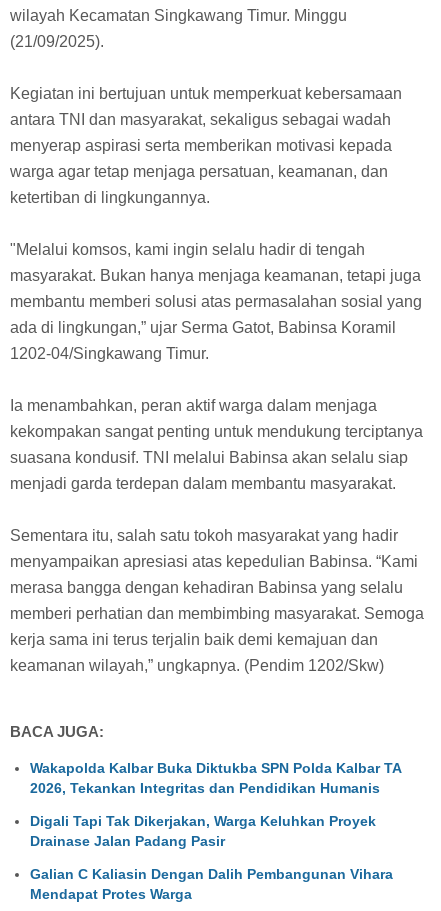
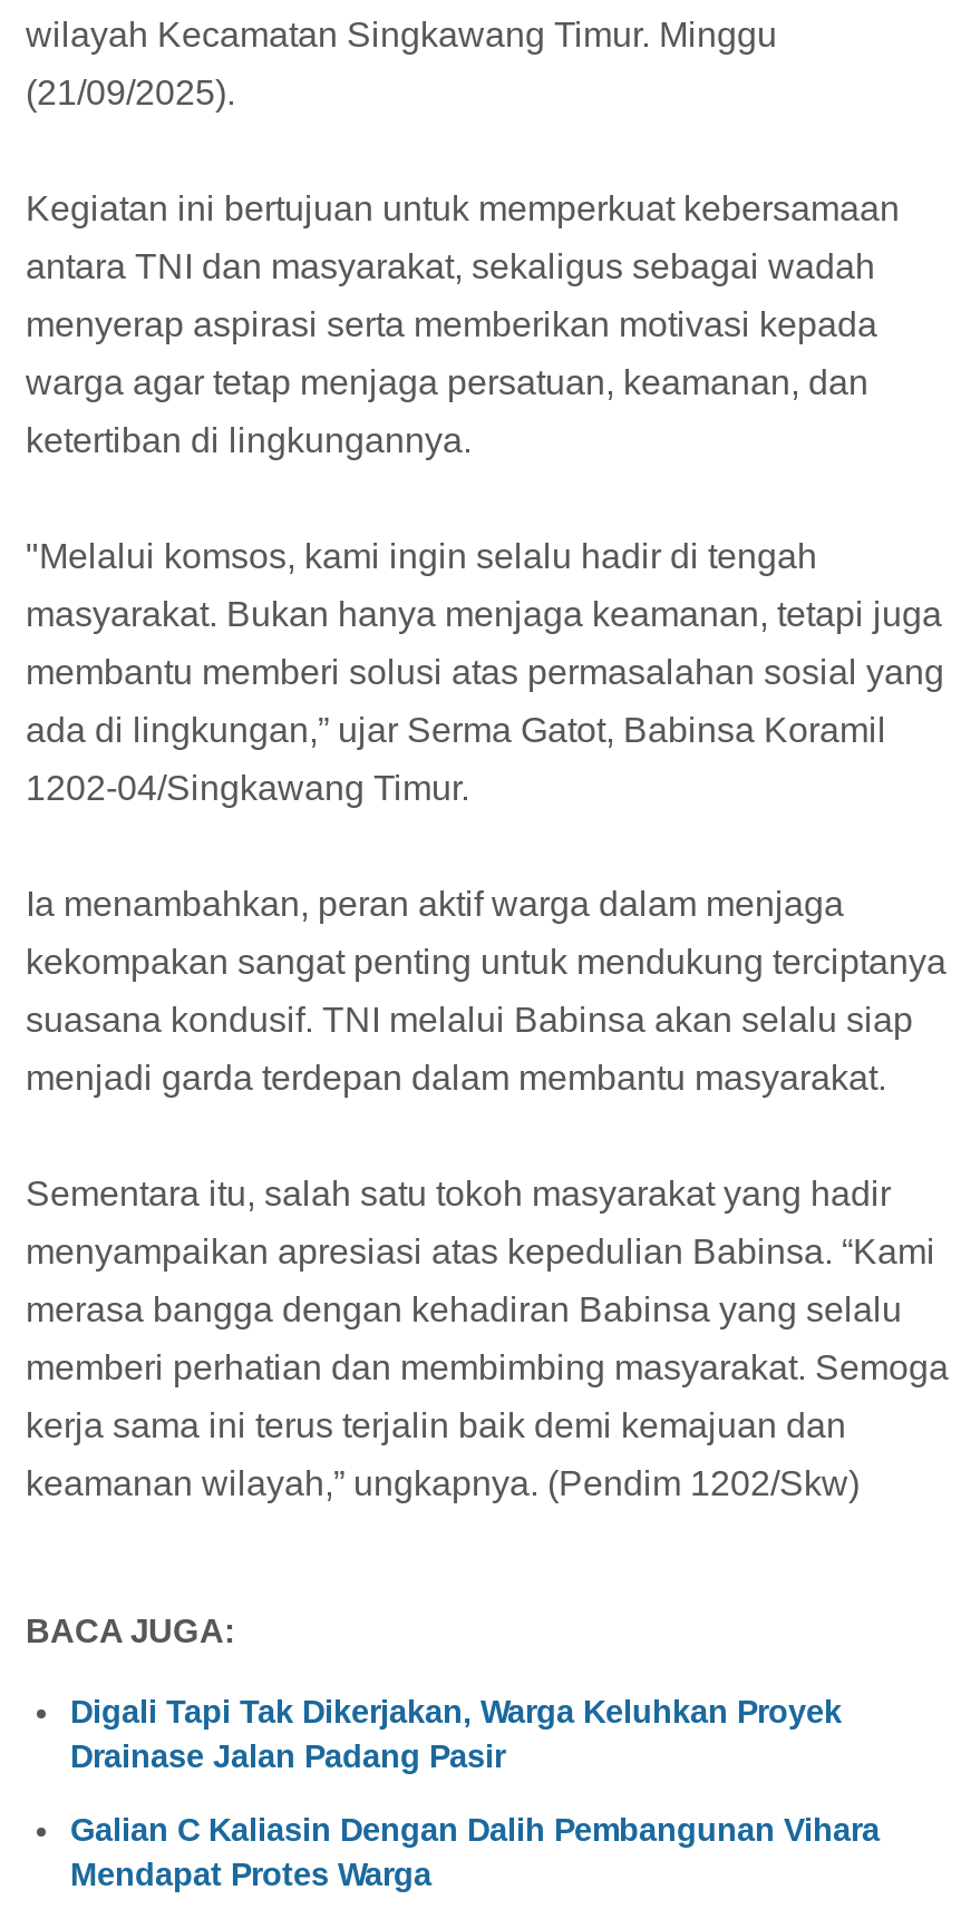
- Wakapolda Kalbar Buka Diktukba SPN Polda Kalbar TA
- 2026, Tekankan Integritas dan Pendidikan Humanis
